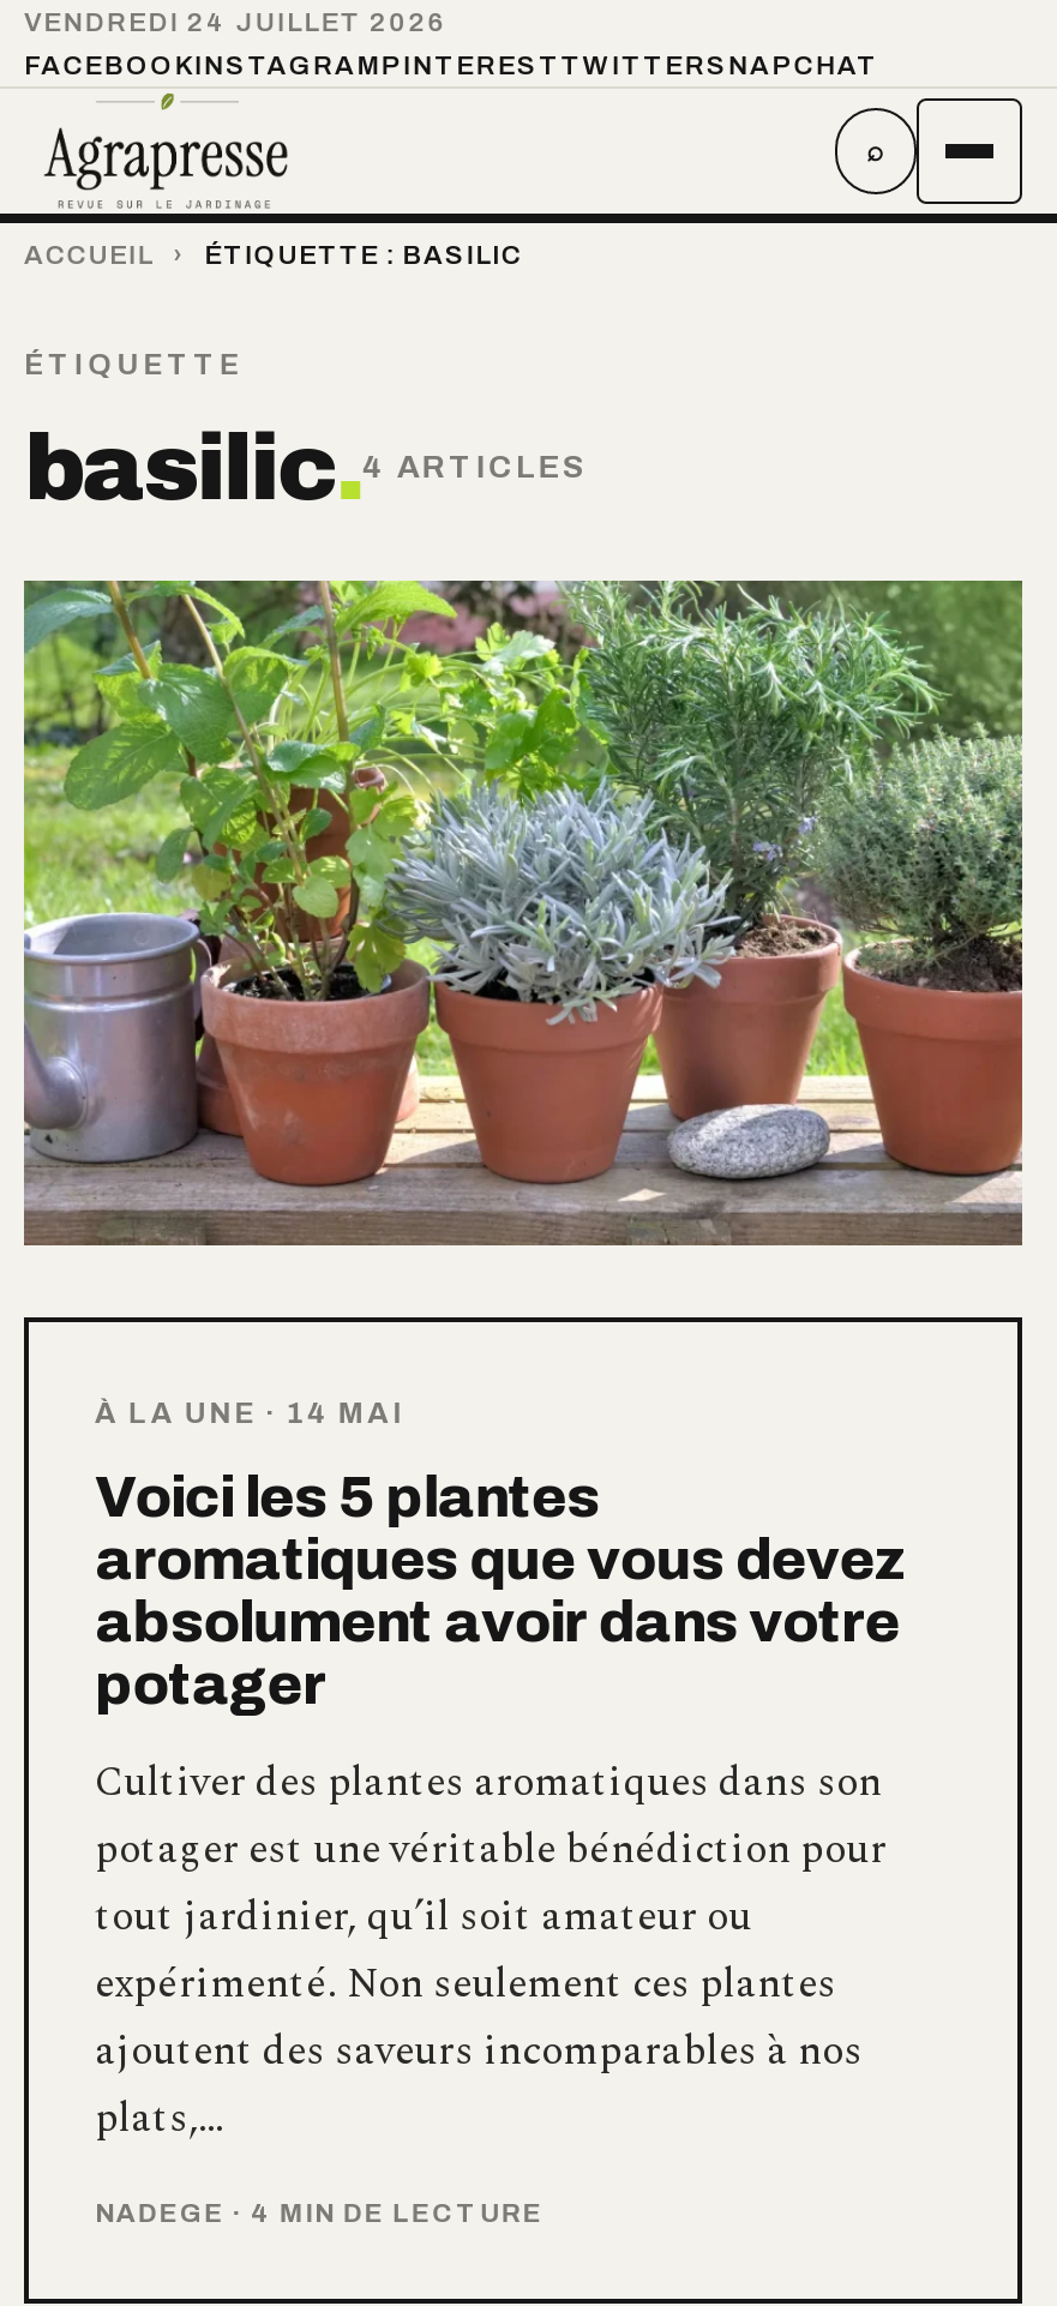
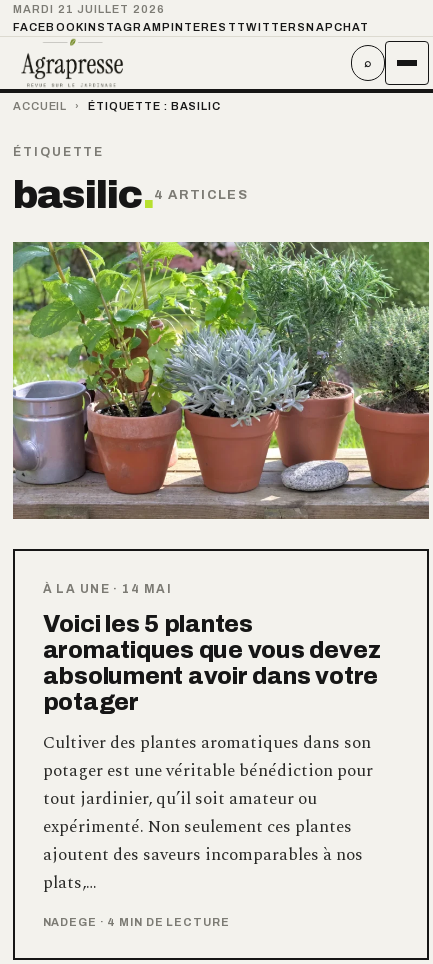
- VENDREDI 24 JUILLET 2026
+ MARDI 21 JUILLET 2026
